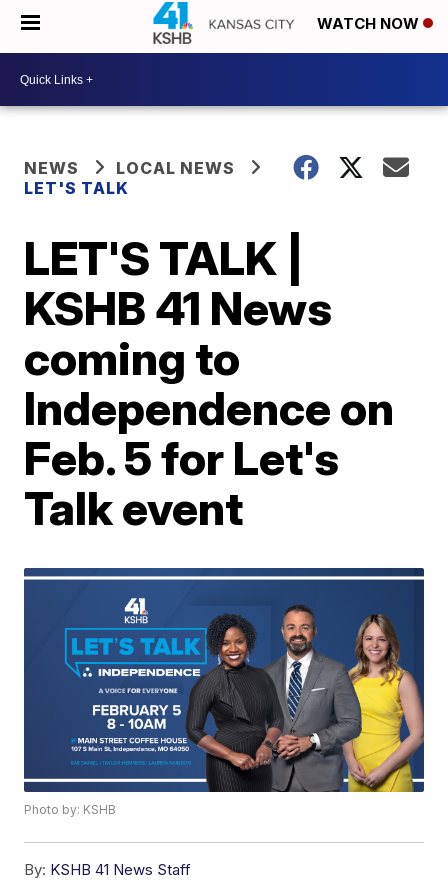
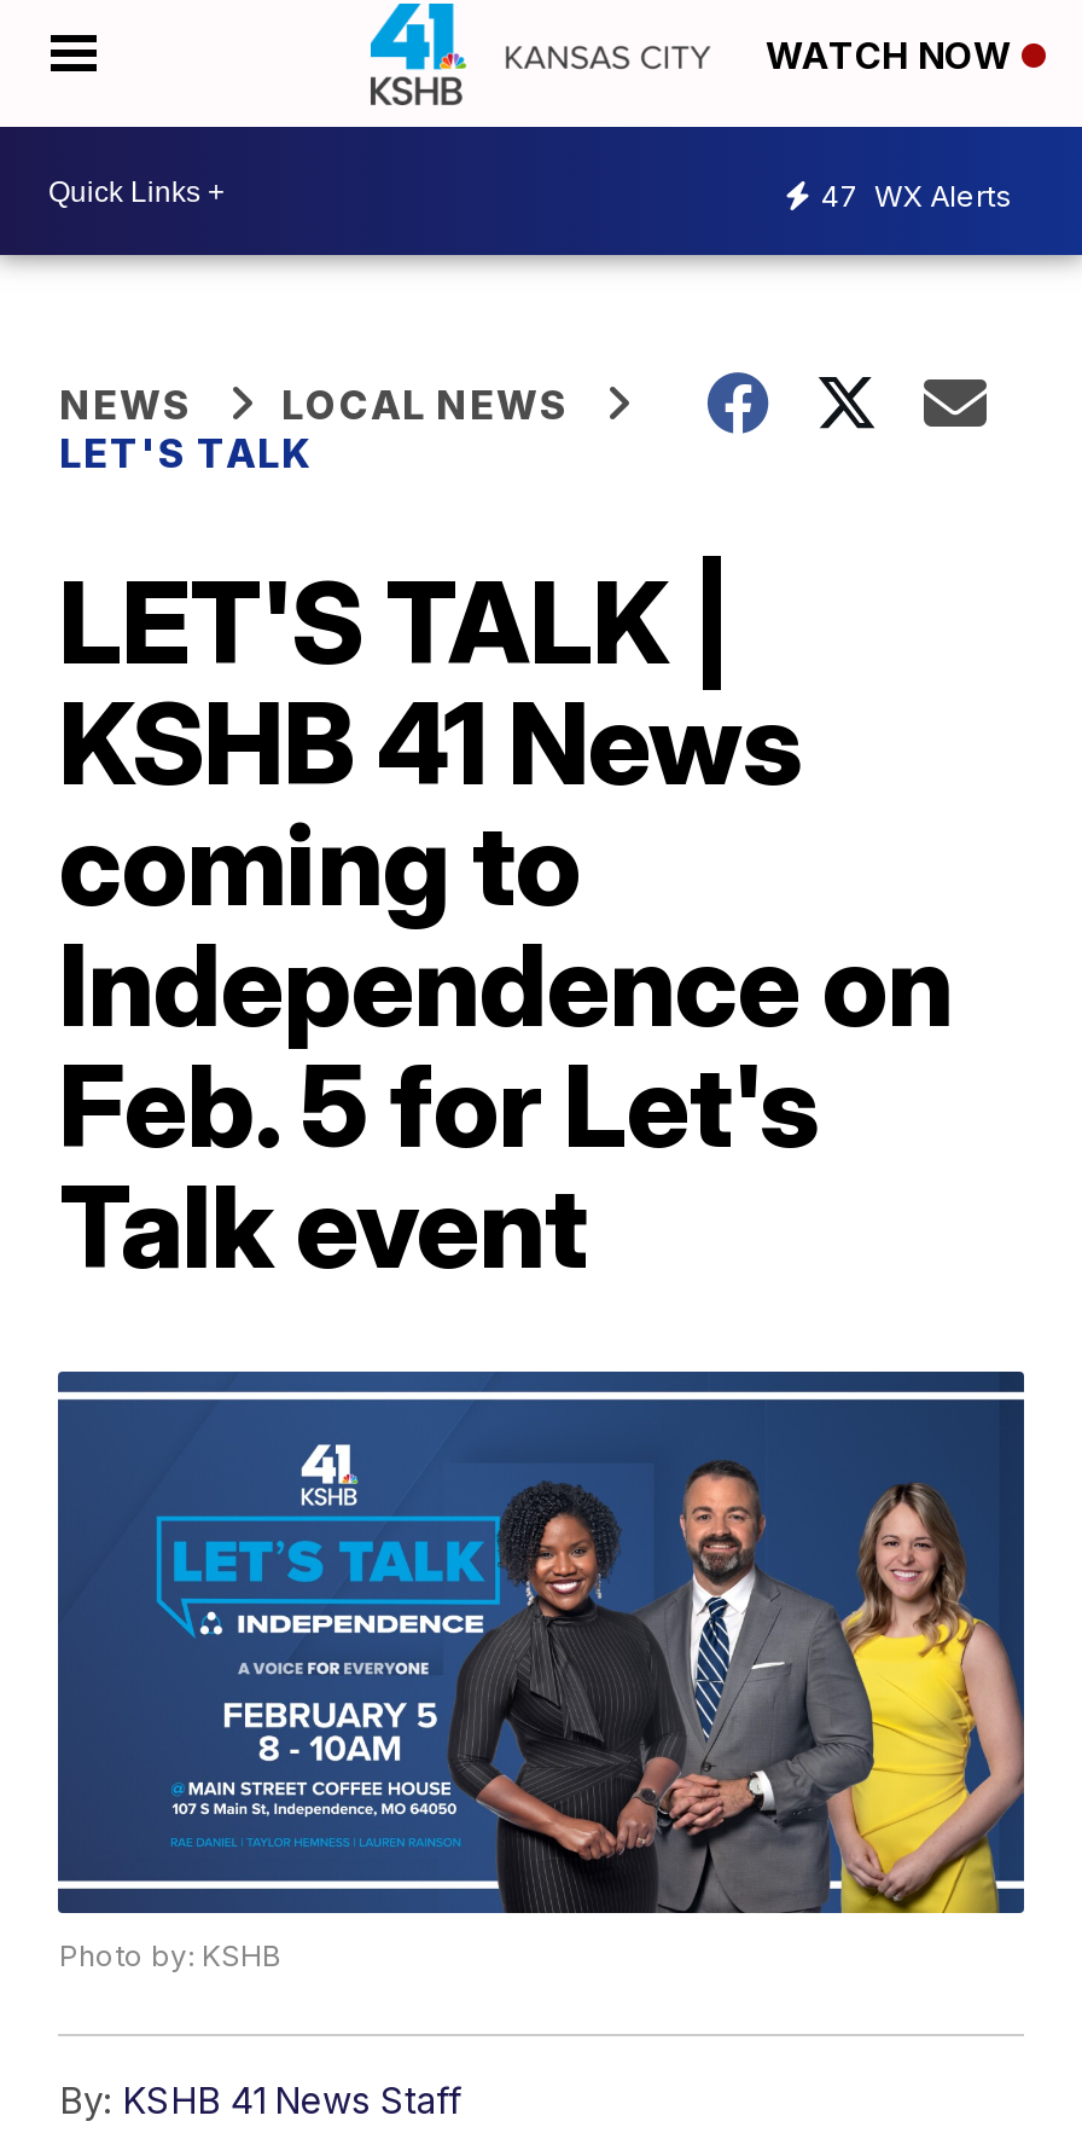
+ 47 WX Alerts
